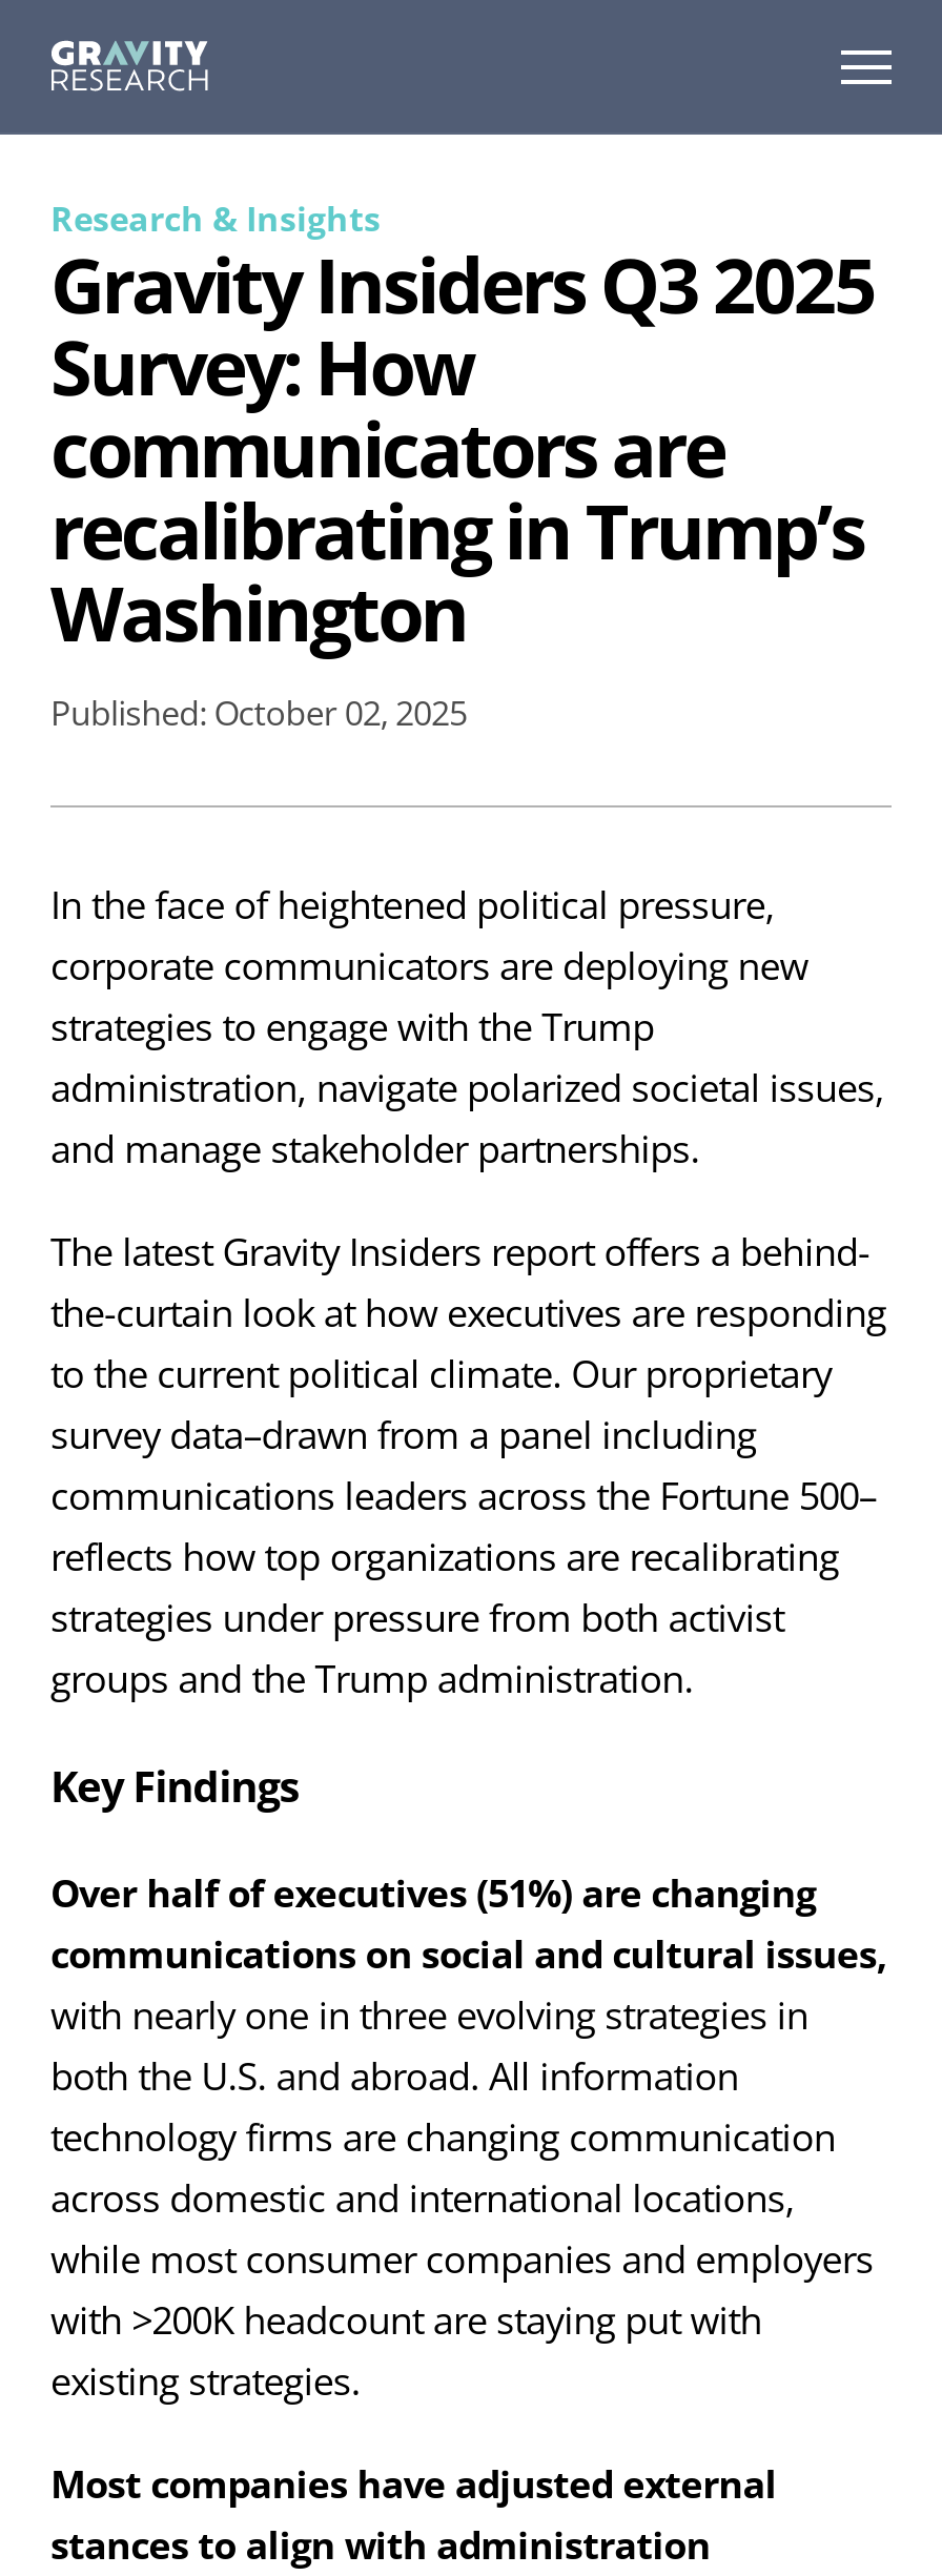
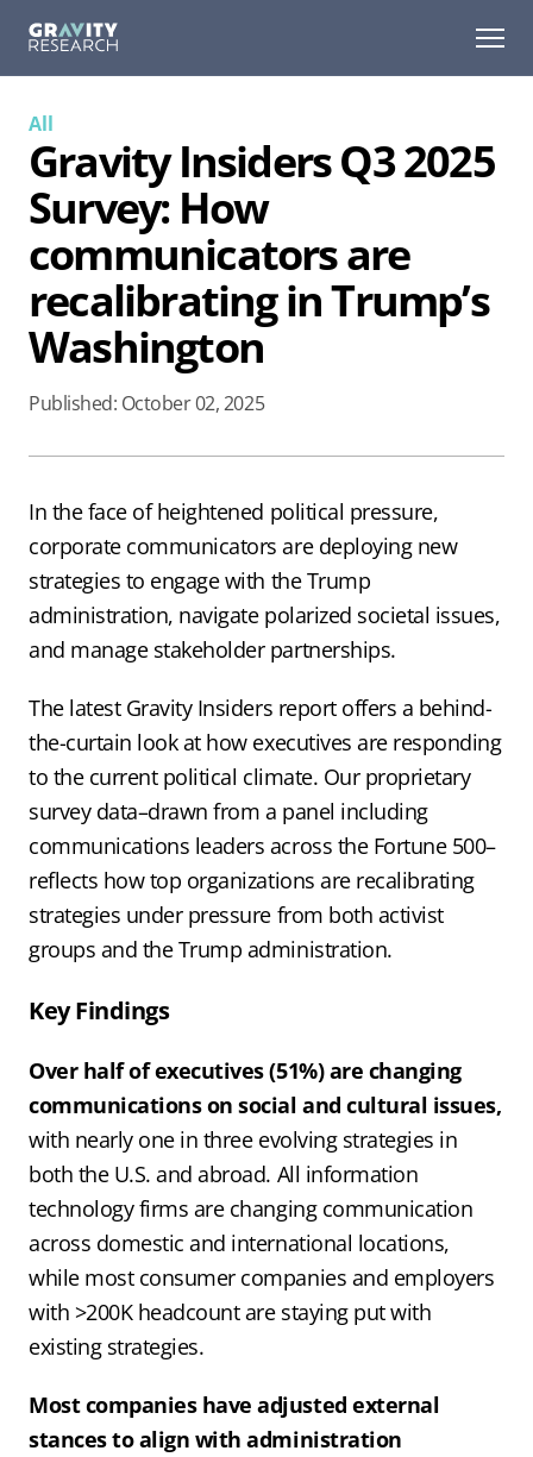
- Research & Insights
+ All
